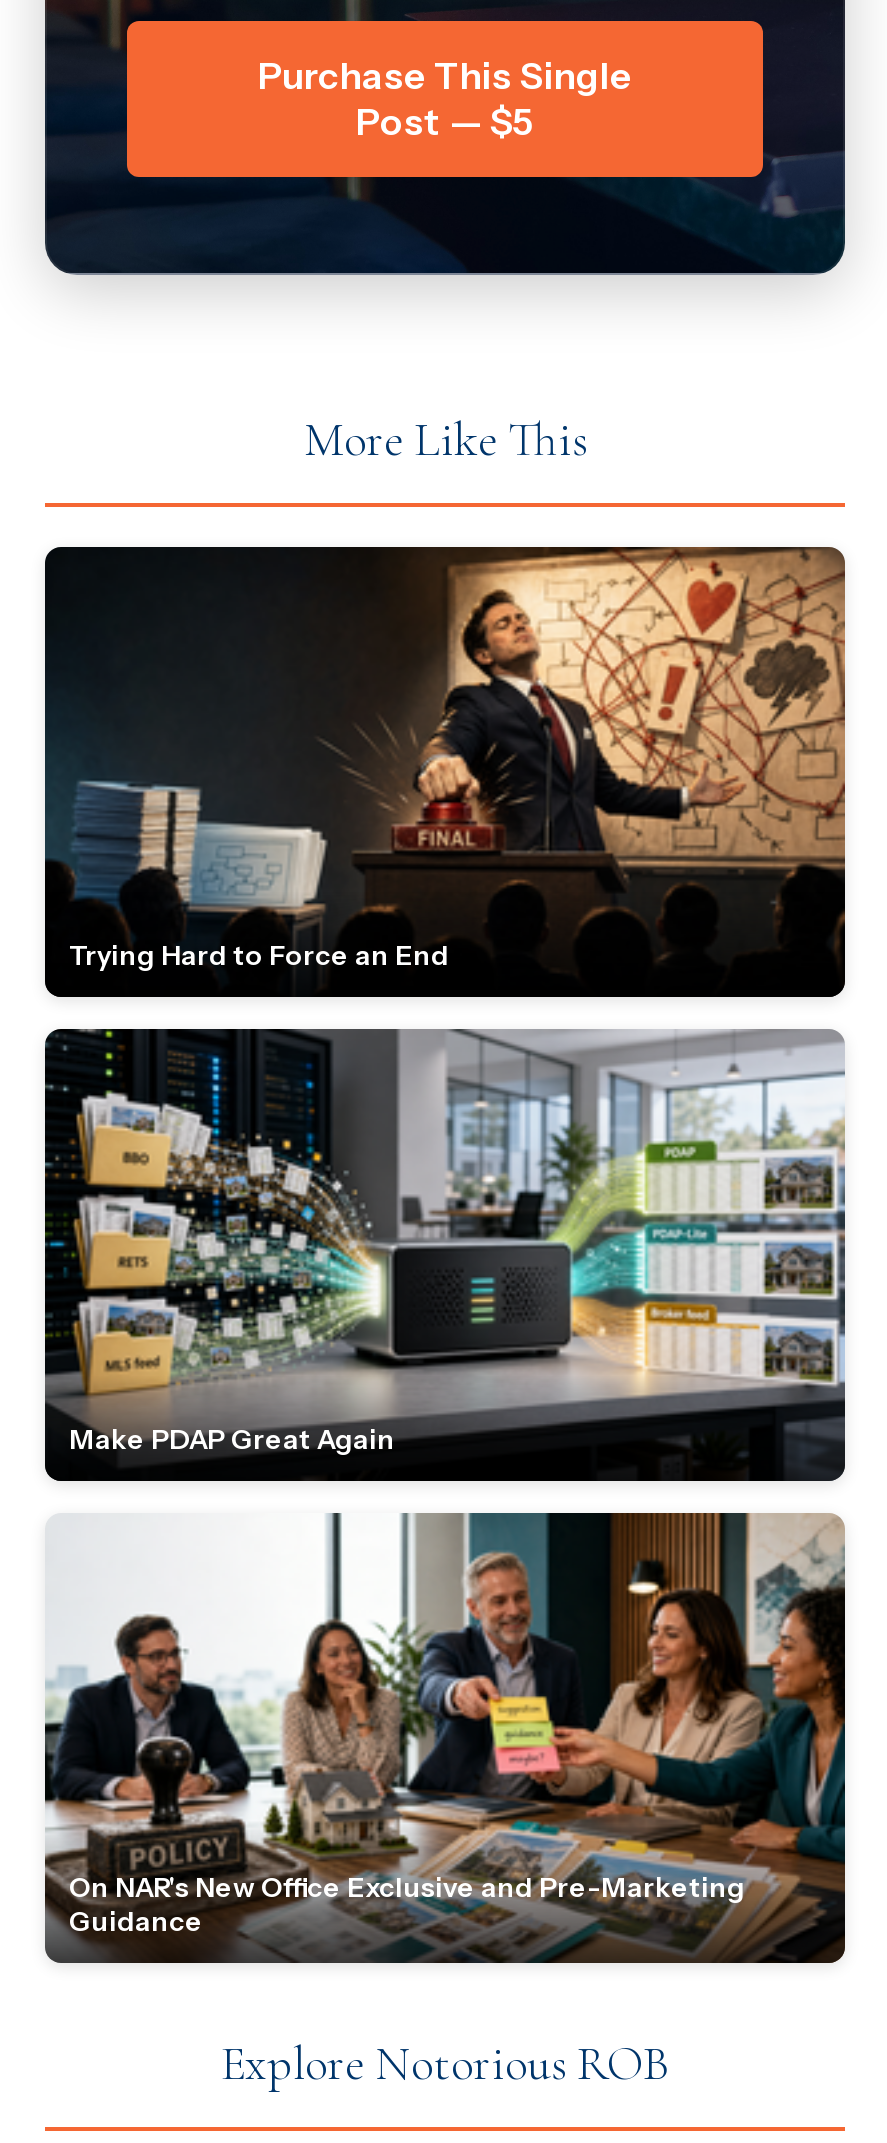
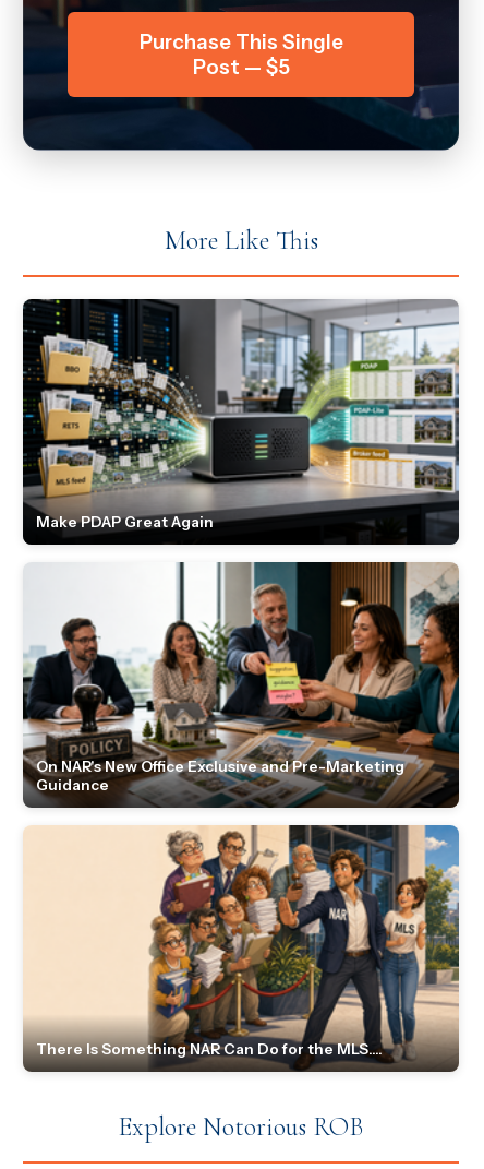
- [image]
- Trying Hard to Force an End

moved up: [image] | Make PDAP Great Again | On NAR's New Office Exclusive and Pre-Marketing | Guidance

+ [image]
+ There Is Something NAR Can Do for the MLS....
